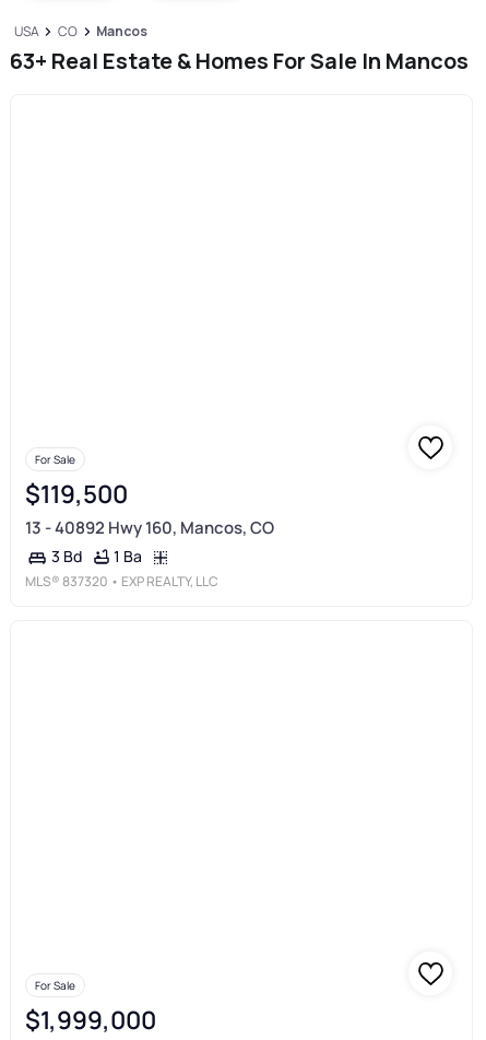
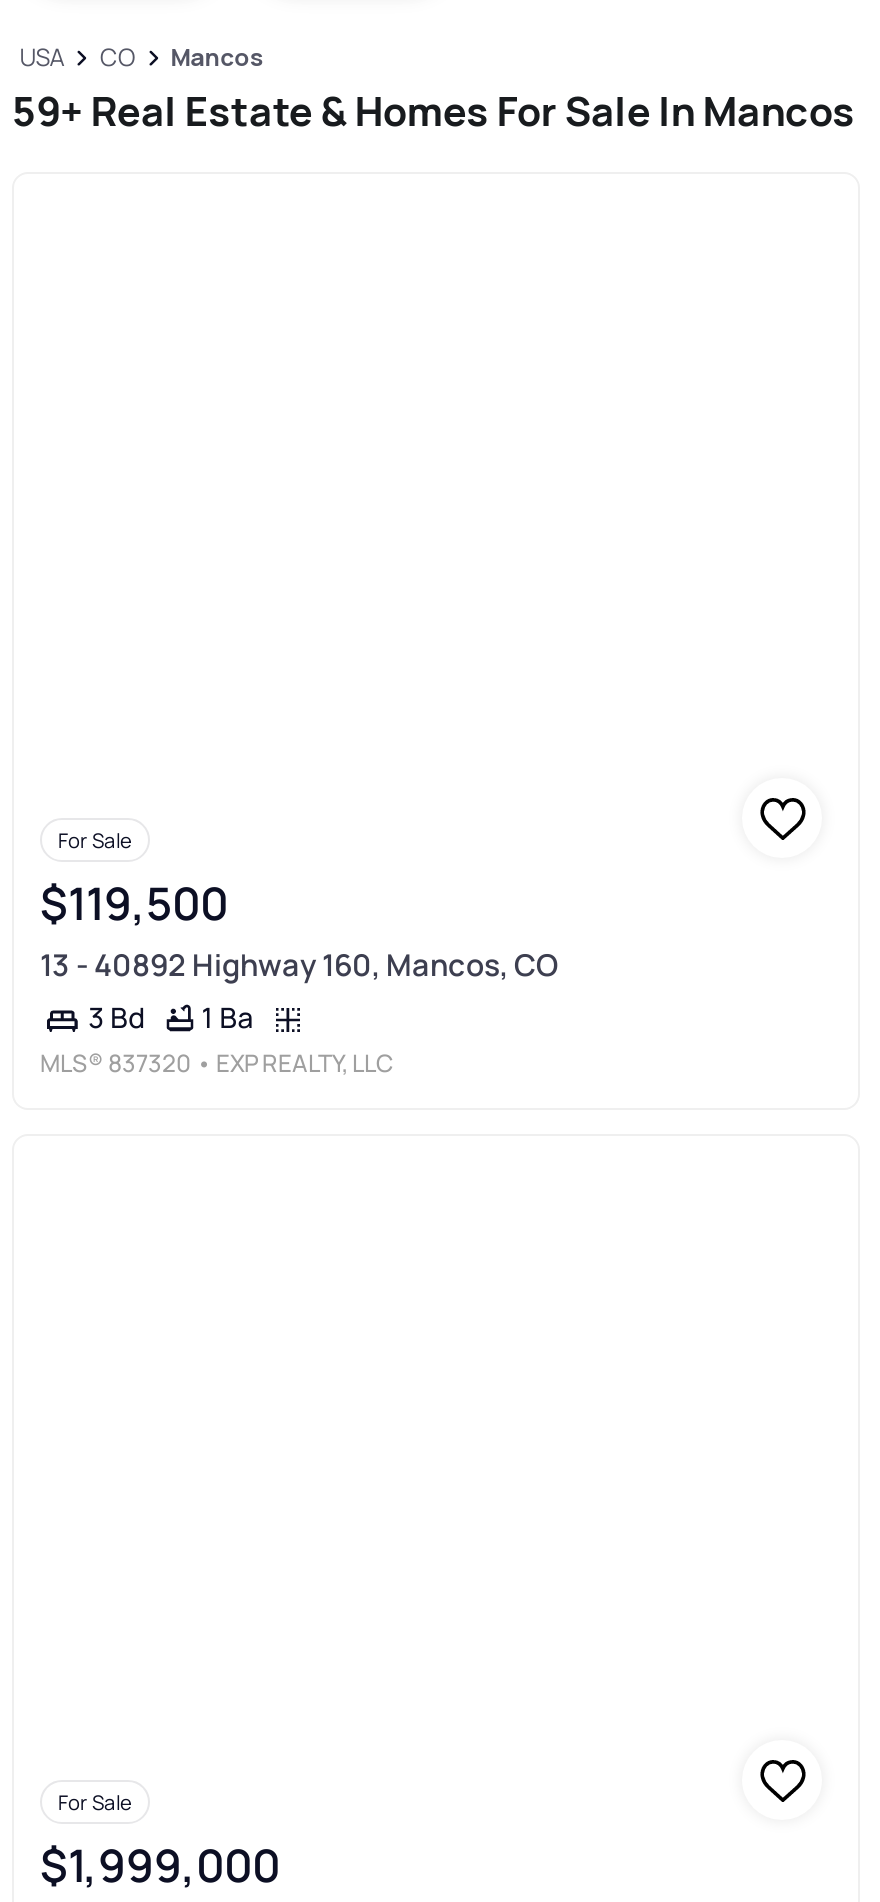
- 63+ Real Estate & Homes For Sale In Mancos
+ 59+ Real Estate & Homes For Sale In Mancos

- 13 - 40892 Hwy 160, Mancos, CO
+ 13 - 40892 Highway 160, Mancos, CO
